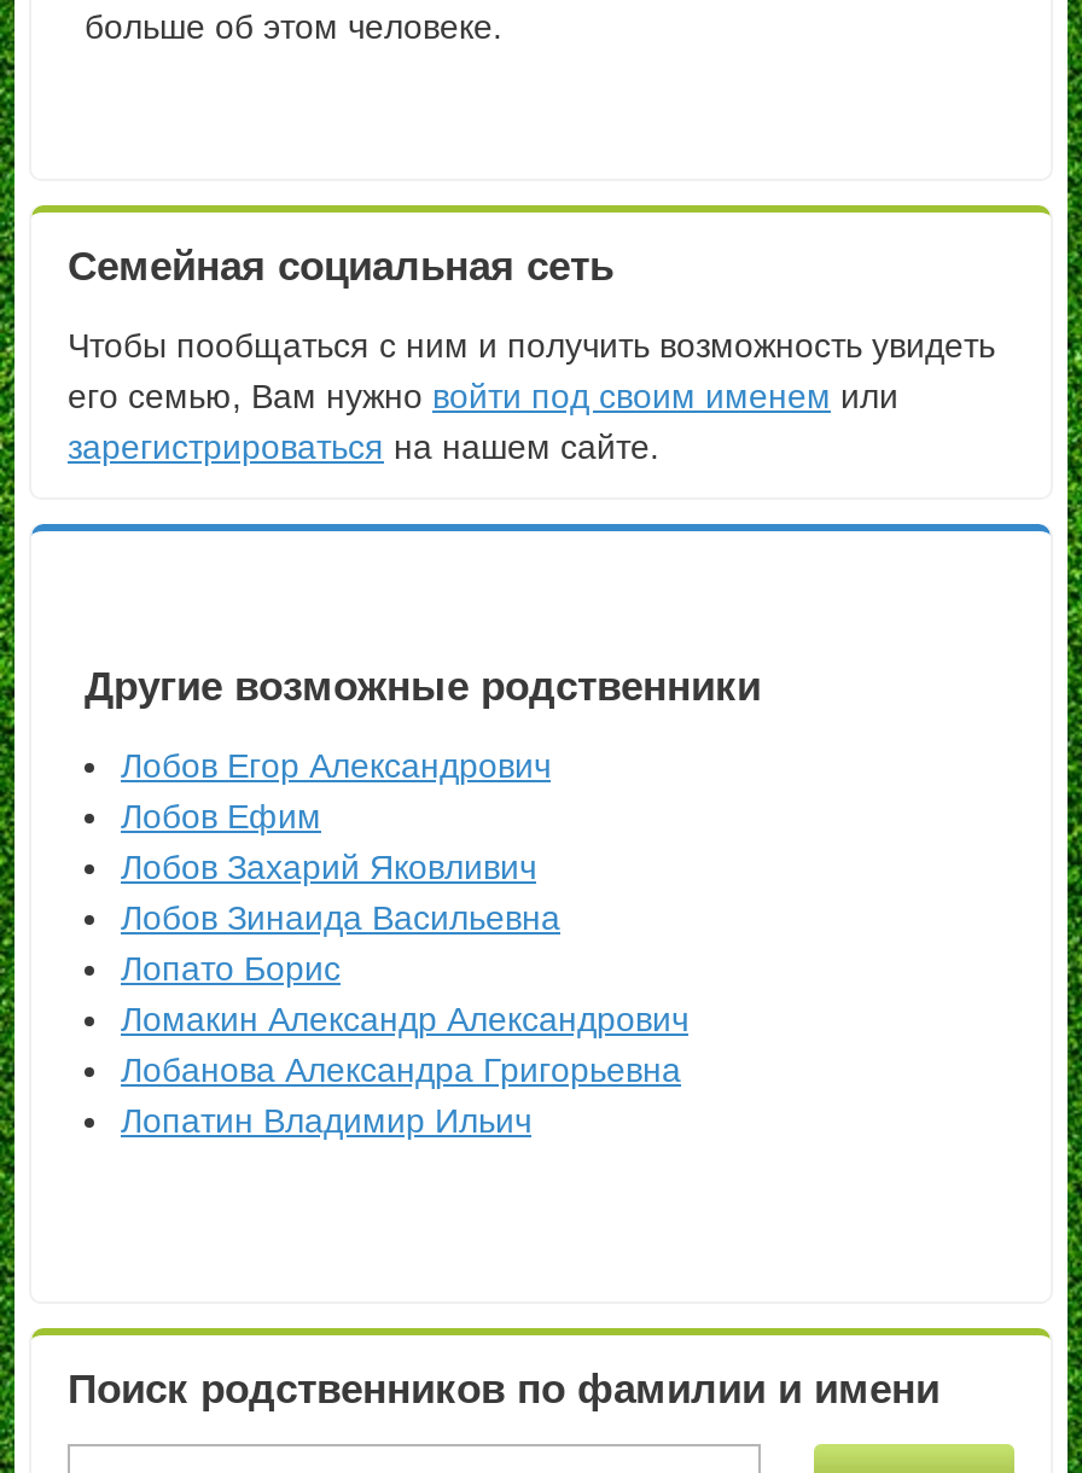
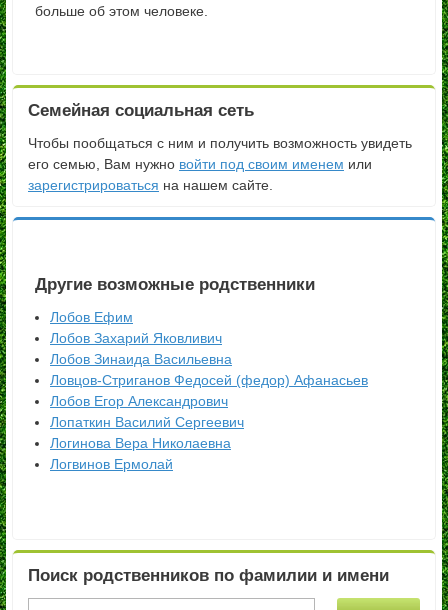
moved down: Лобов Егор Александрович

moved up: Лобов Ефим | Лобов Захарий Яковливич | Лобов Зинаида Васильевна

- Лопато Борис
- Ломакин Александр Александрович
- Лобанова Александра Григорьевна
- Лопатин Владимир Ильич
+ Ловцов-Стриганов Федосей (федор) Афанасьев
+ Лопаткин Василий Сергеевич
+ Логинова Вера Николаевна
+ Логвинов Ермолай
